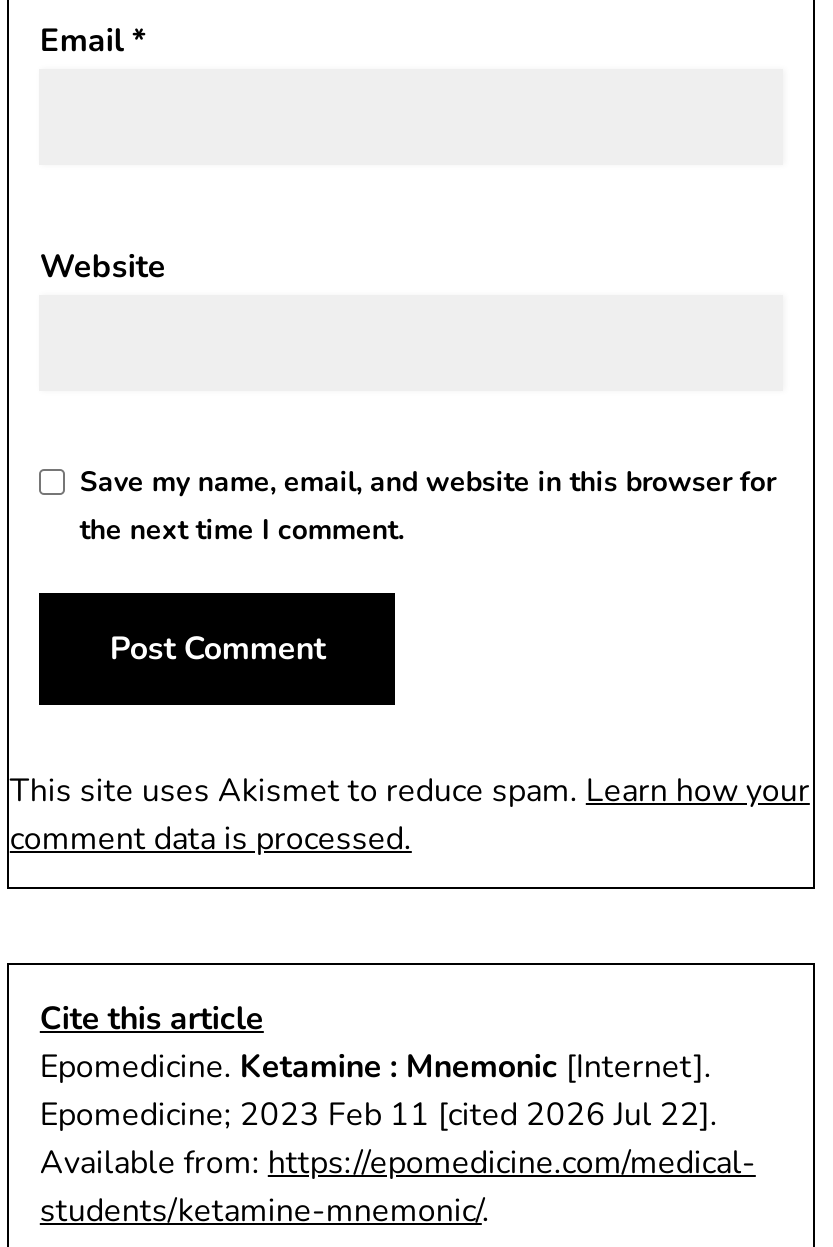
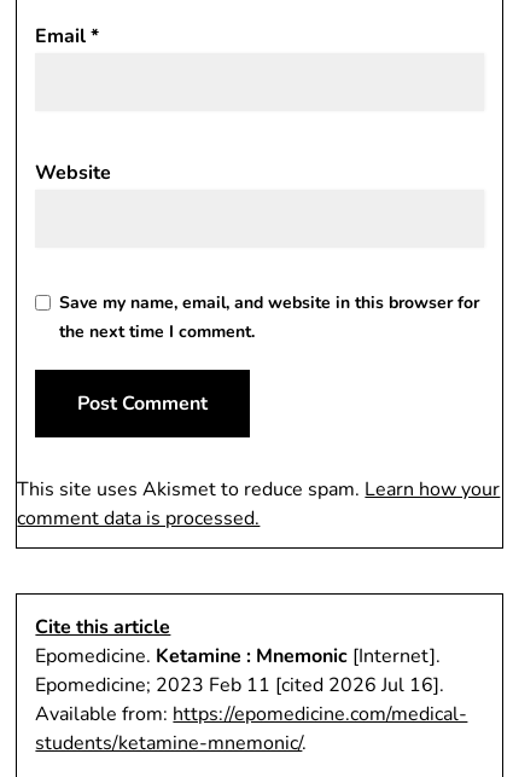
- Epomedicine; 2023 Feb 11 [cited 2026 Jul 22].
+ Epomedicine; 2023 Feb 11 [cited 2026 Jul 16].
